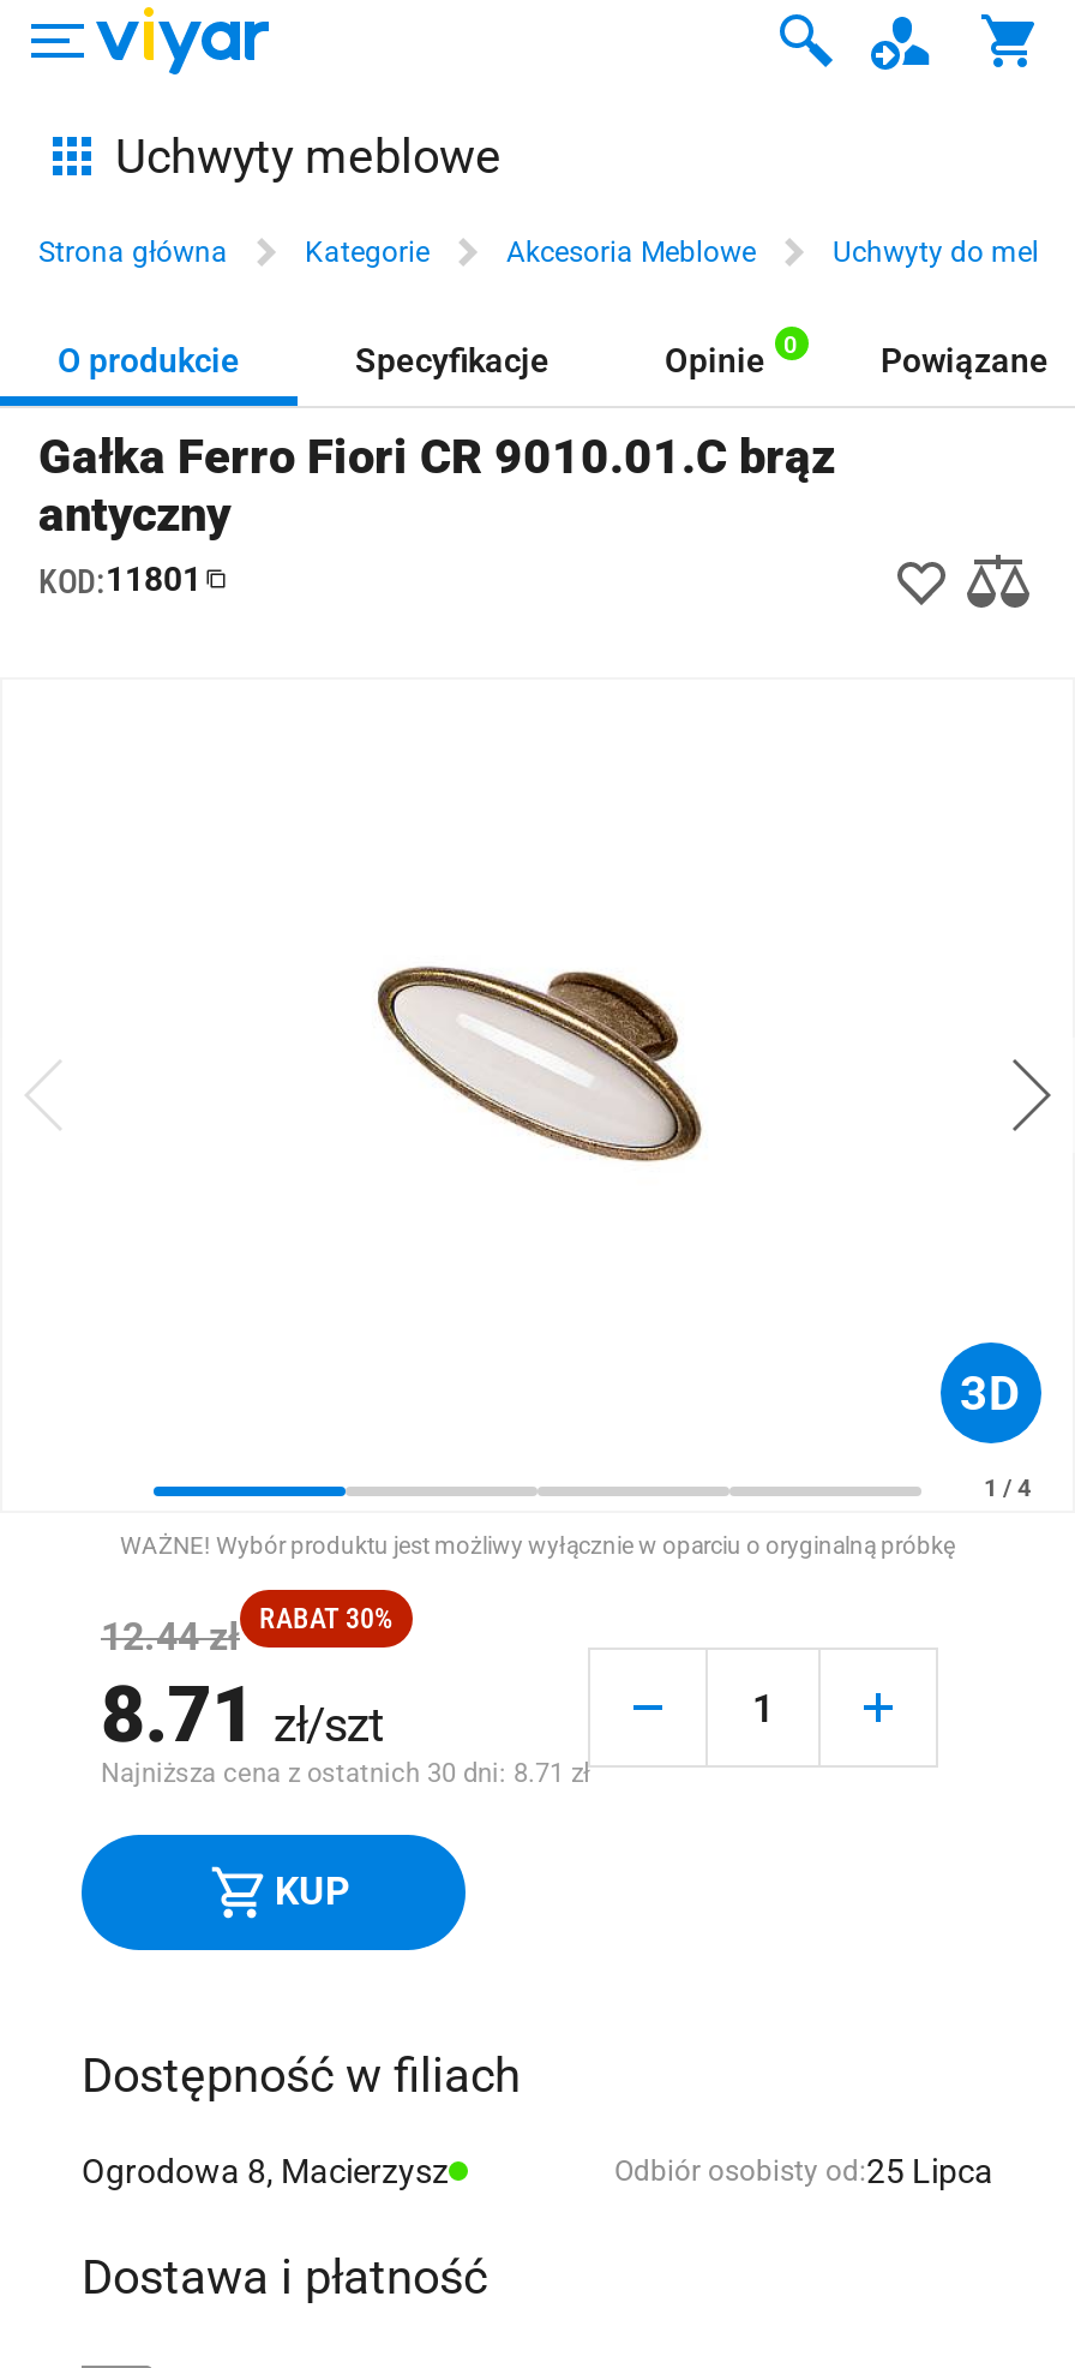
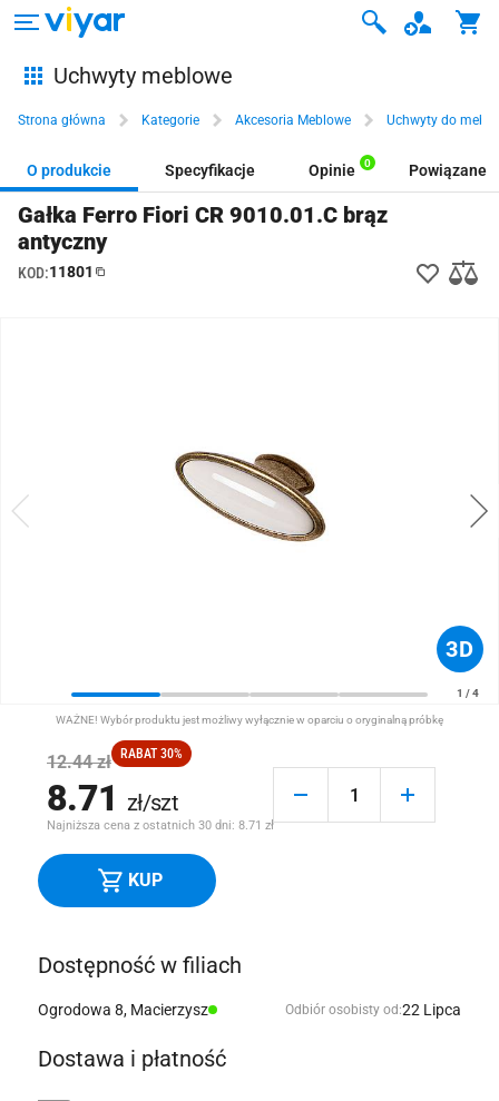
- Odbiór osobisty od:25 Lipca
+ Odbiór osobisty od:22 Lipca
